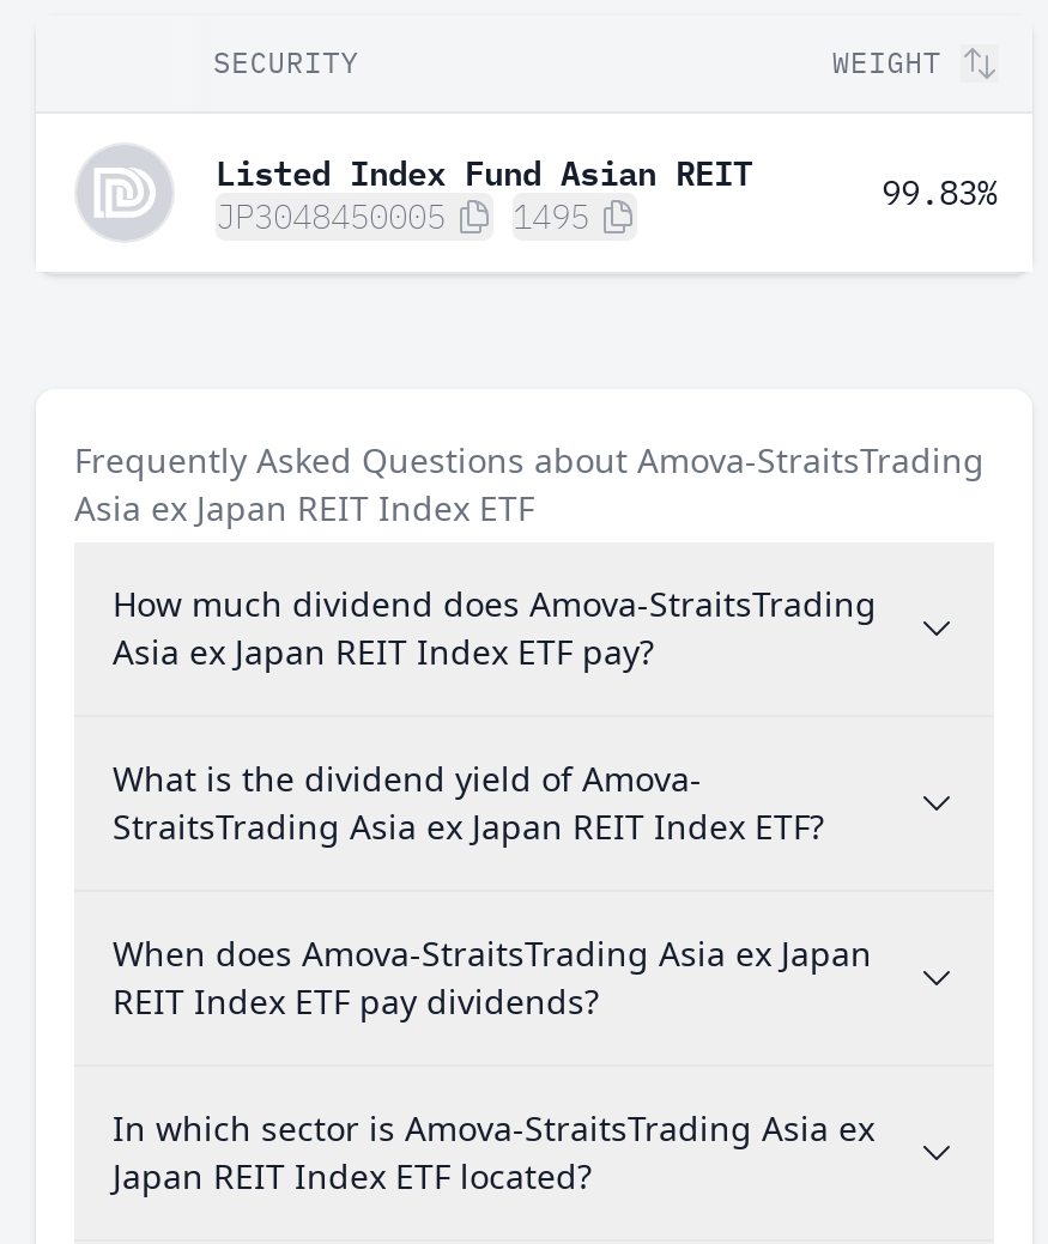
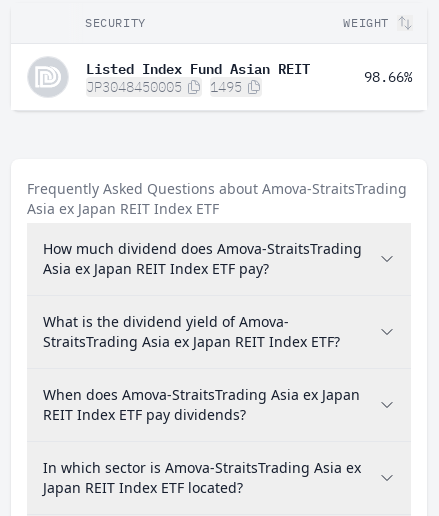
- 99.83%
+ 98.66%
